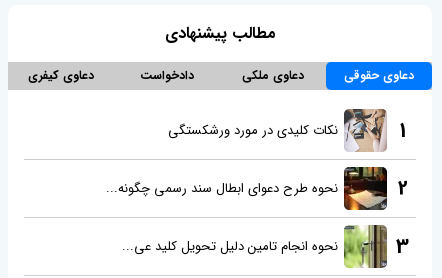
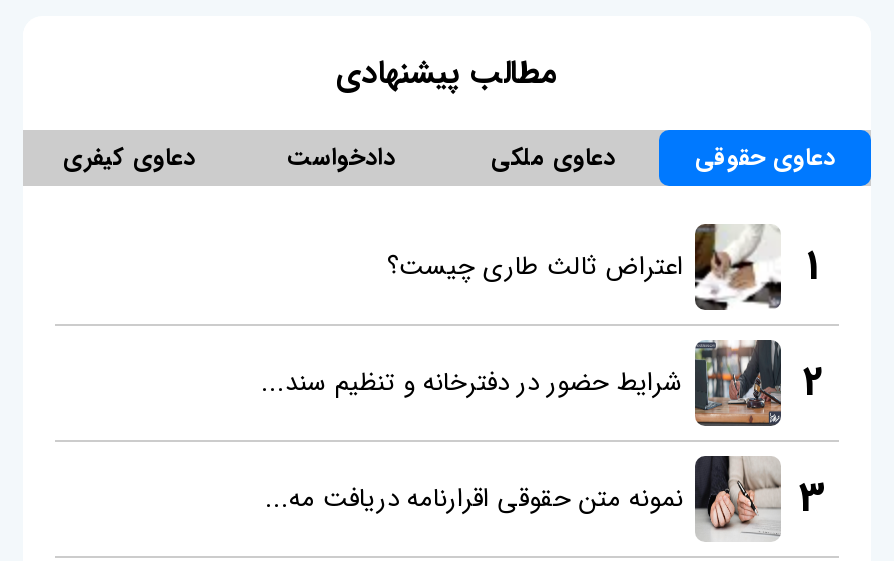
- [image]
- نکات کلیدی در مورد ورشکستگی
+ [image]
+ اعتراض ثالث طاری چیست؟

- [image]
- نحوه طرح دعوای ابطال سند رسمی چگونه...
+ [image]
+ شرایط حضور در دفترخانه و تنظیم سند...

- [image]
- نحوه انجام تامین دلیل تحویل کلید عی...
+ [image]
+ نمونه متن حقوقی اقرارنامه دریافت مه...
